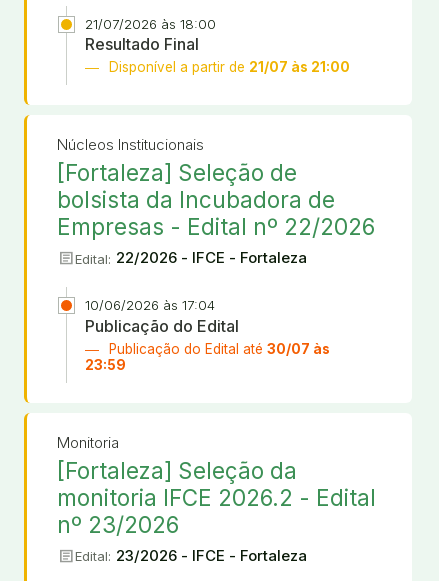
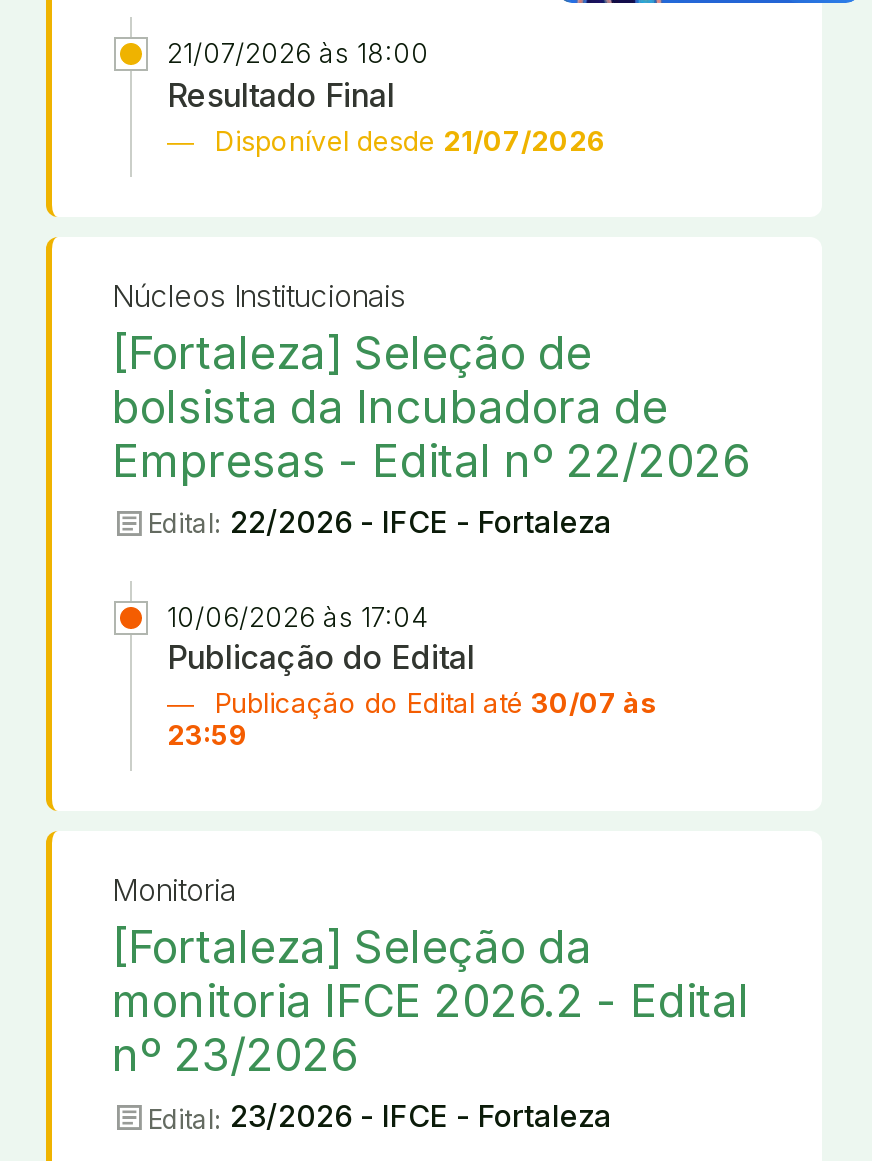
- Disponível a partir de 21/07 às 21:00
+ Disponível desde 21/07/2026
